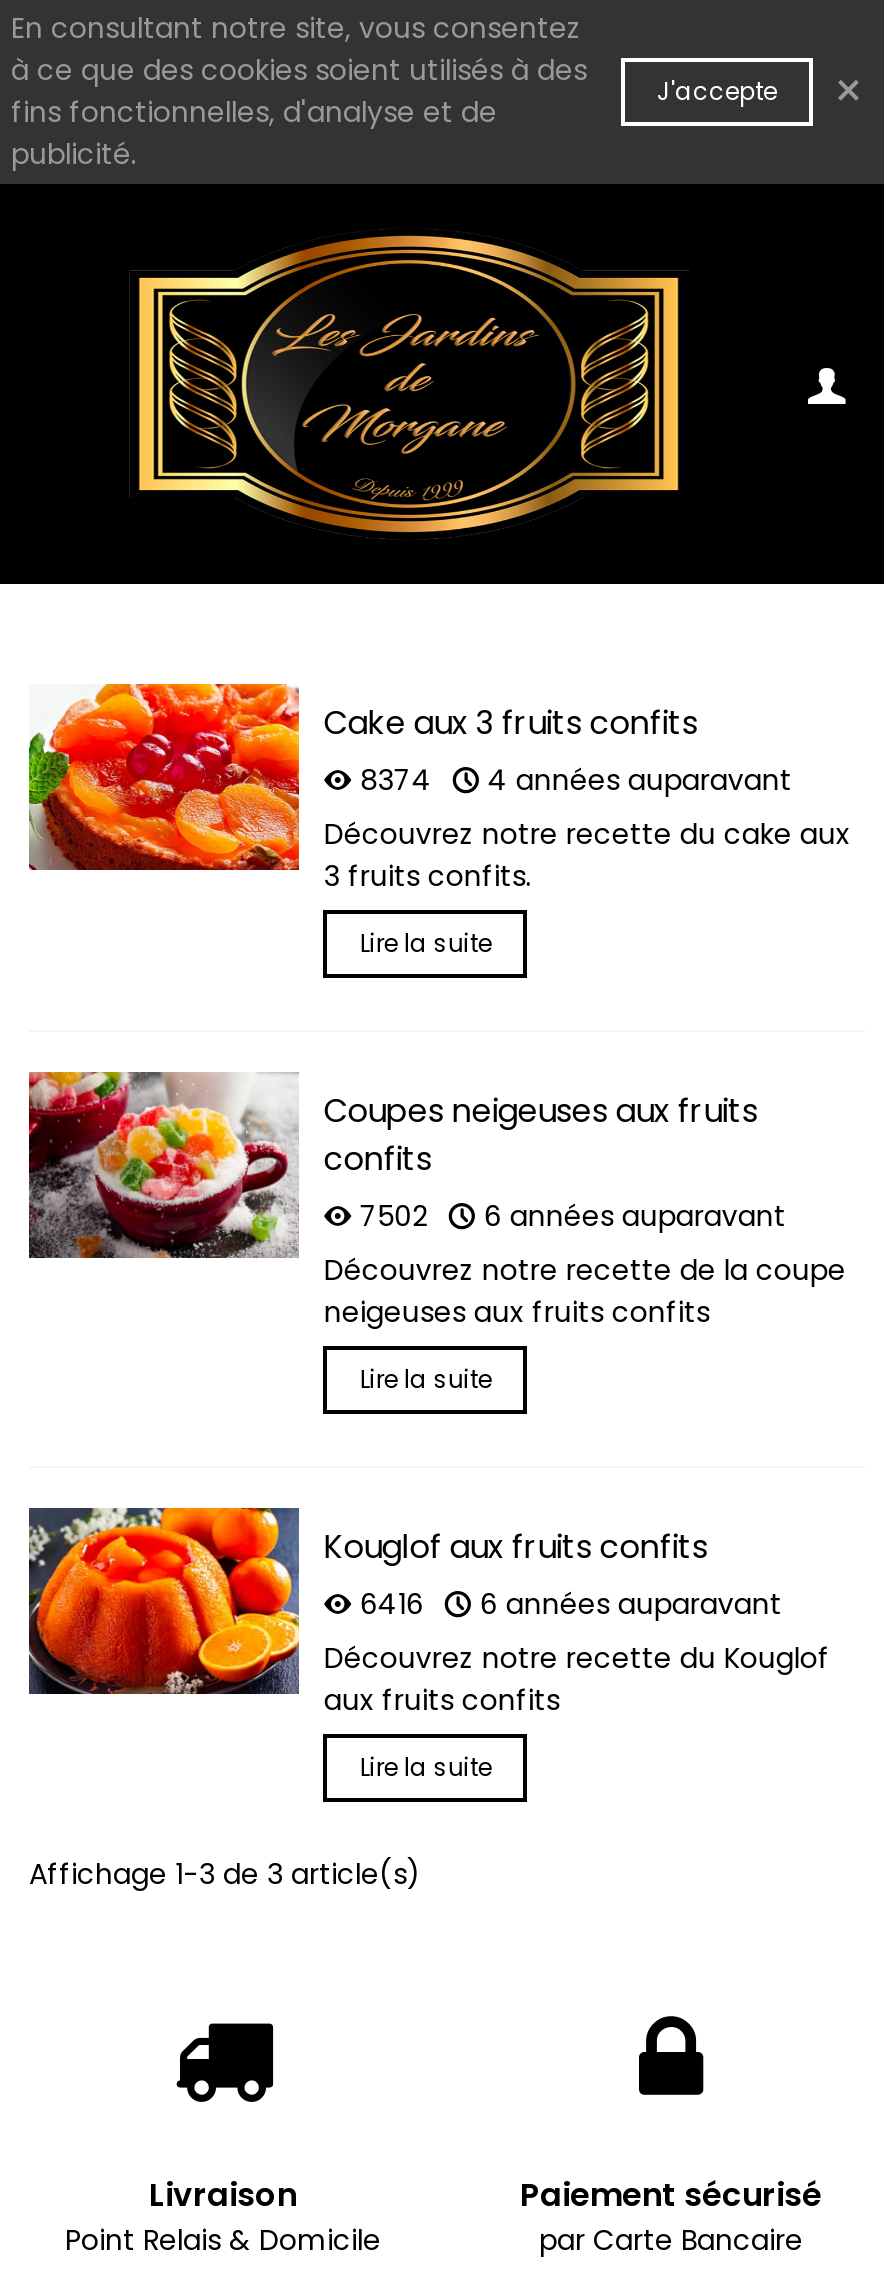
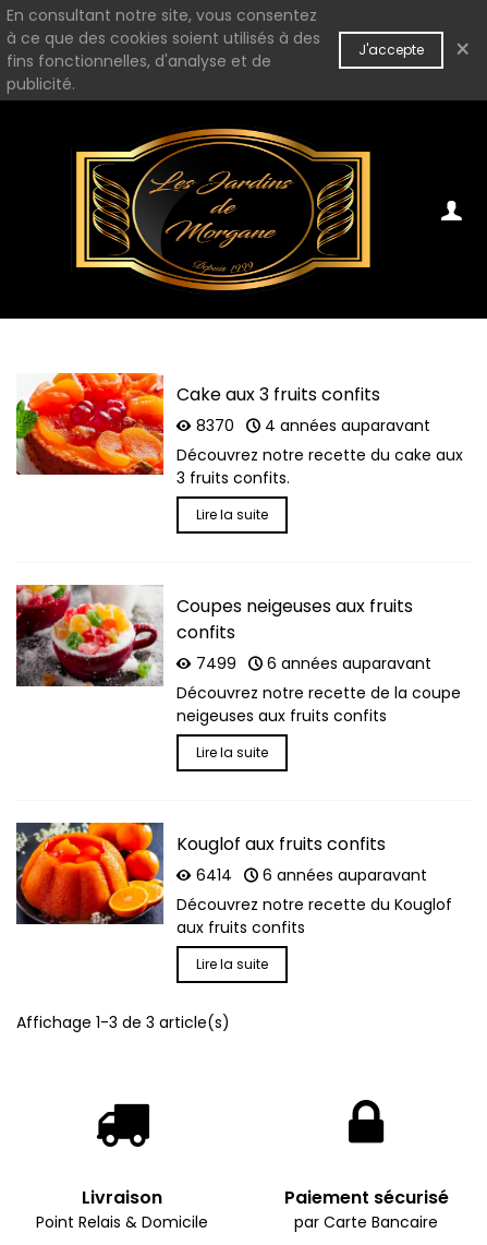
- 8374 4 années auparavant
+ 8370 4 années auparavant

- 7502 6 années auparavant
+ 7499 6 années auparavant

- 6416 6 années auparavant
+ 6414 6 années auparavant
